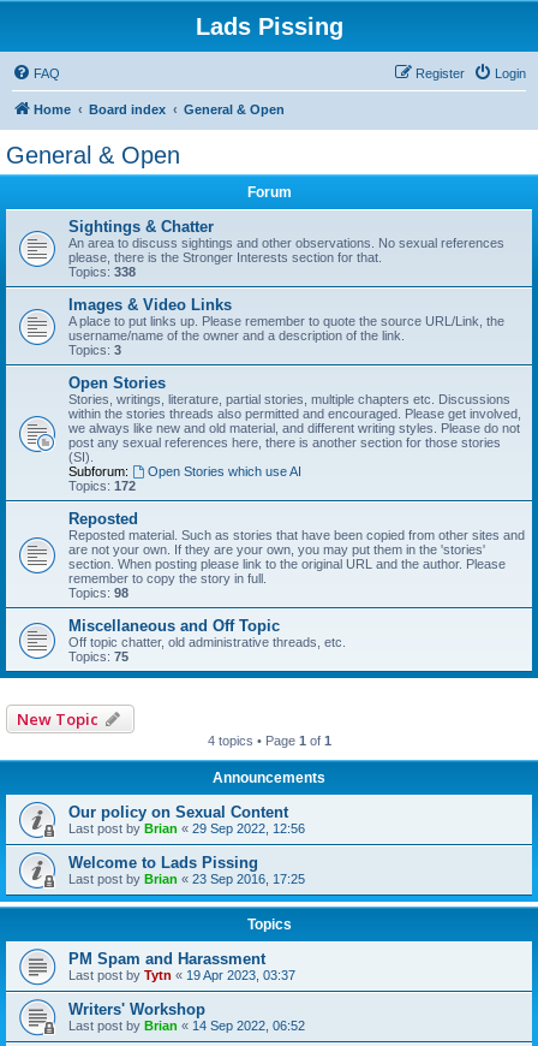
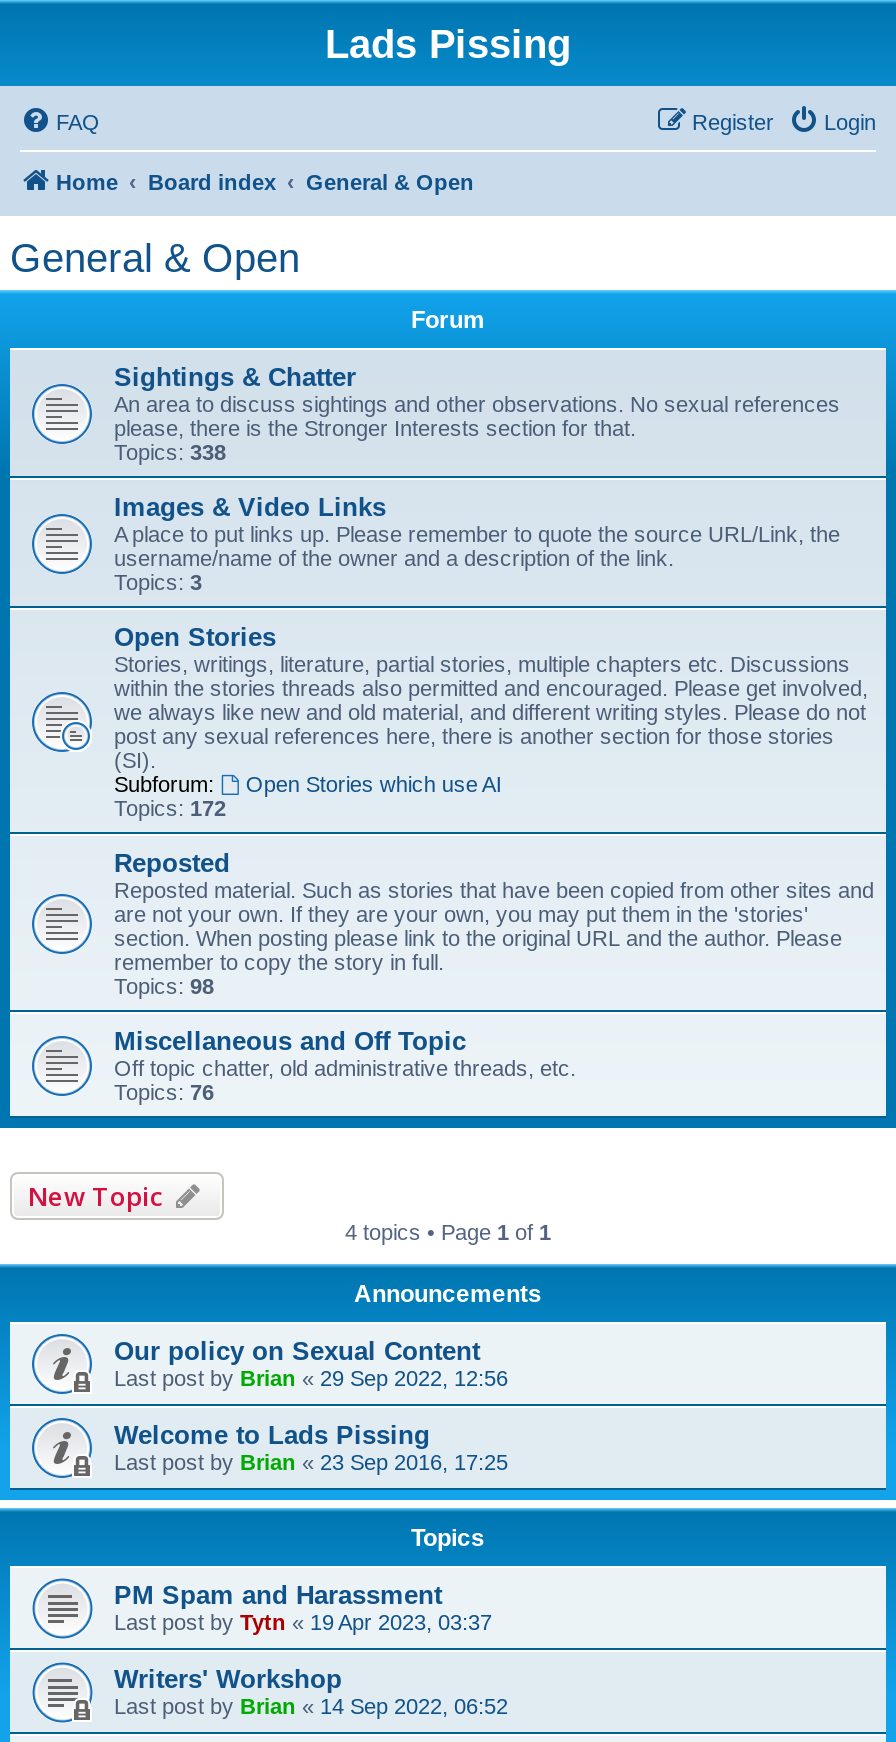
- Topics: 75
+ Topics: 76
